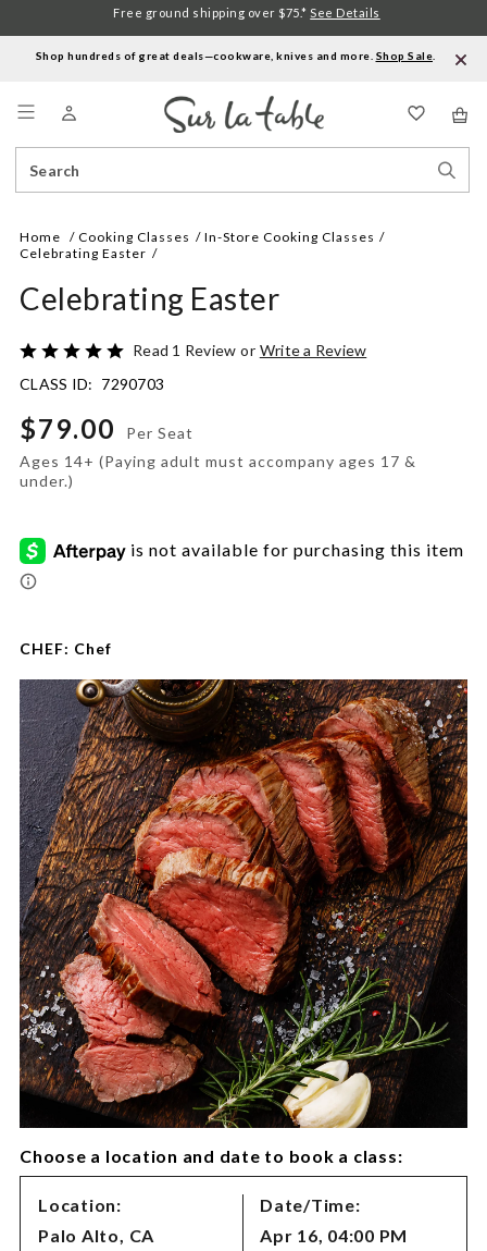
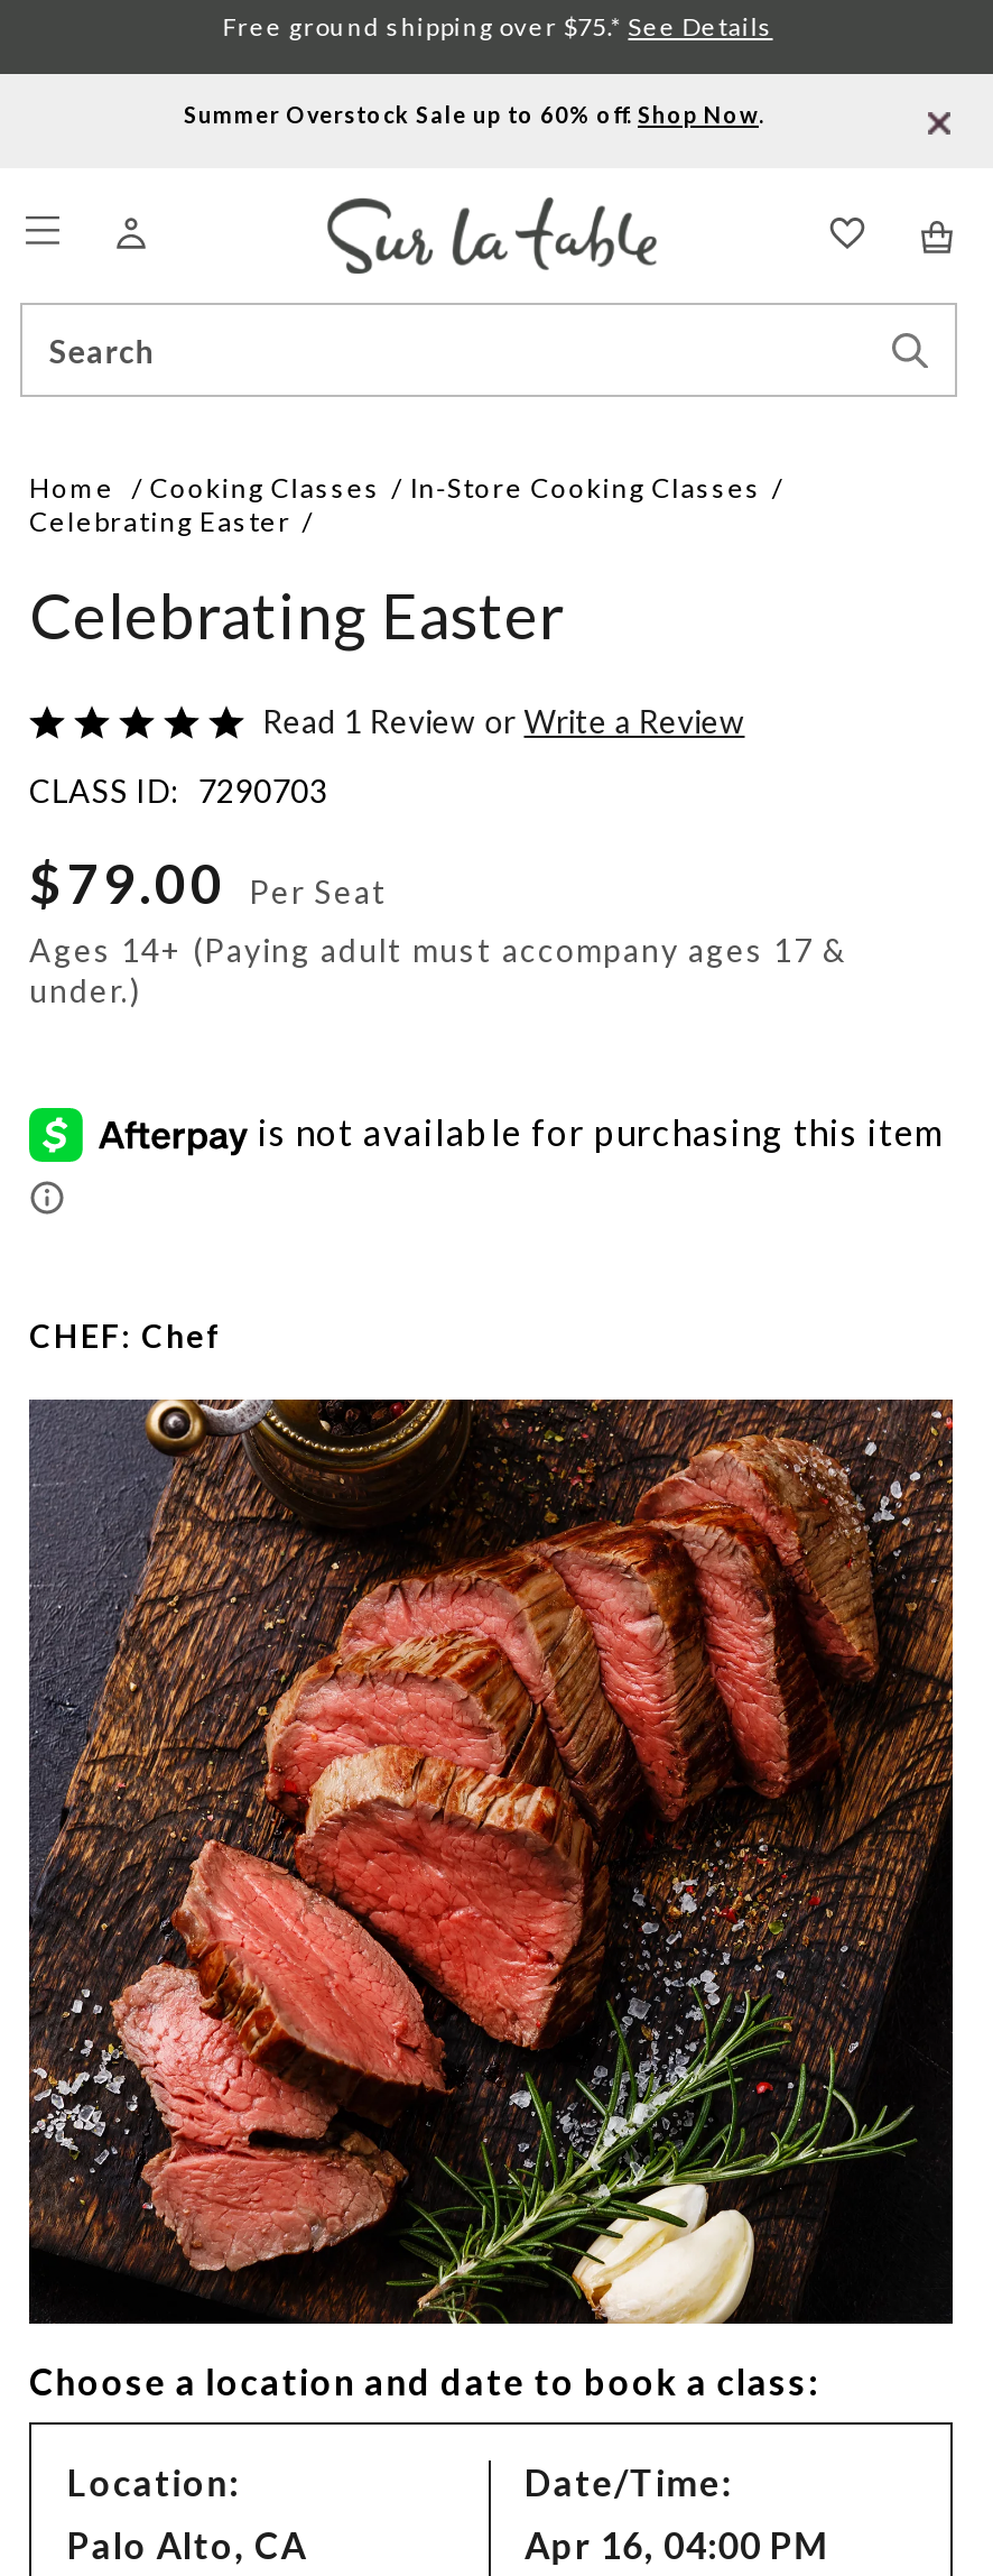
- Shop hundreds of great deals—cookware, knives and more. Shop Sale.
+ Summer Overstock Sale up to 60% off. Shop Now.
